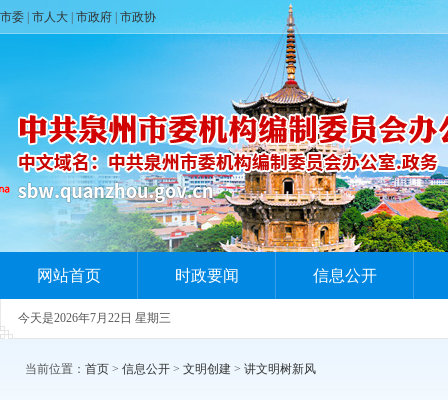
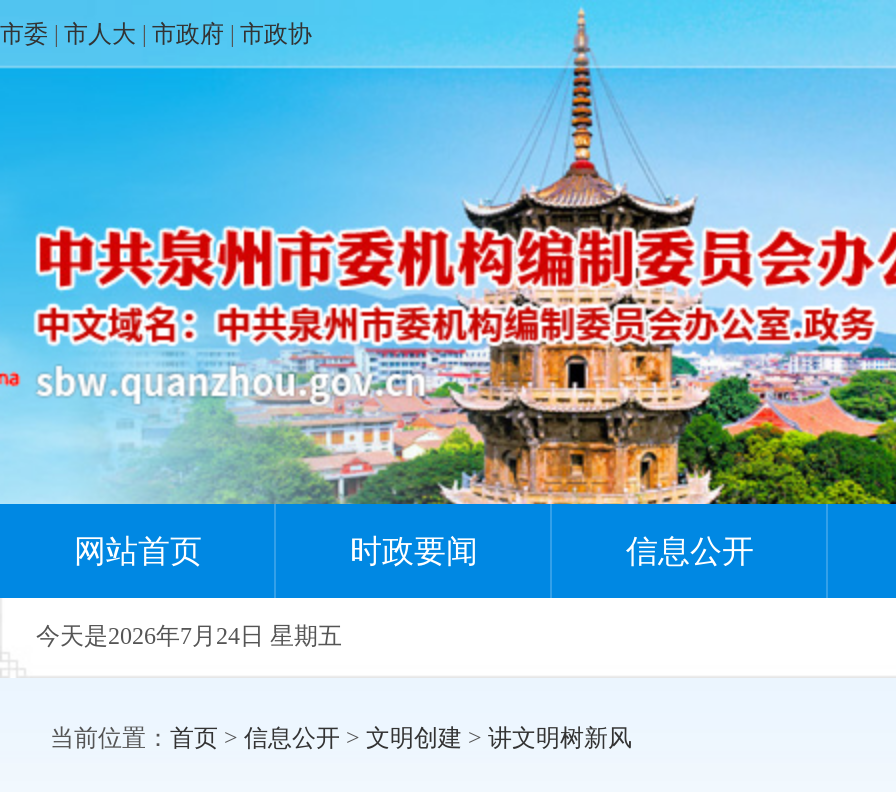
- 今天是2026年7月22日 星期三
+ 今天是2026年7月24日 星期五
